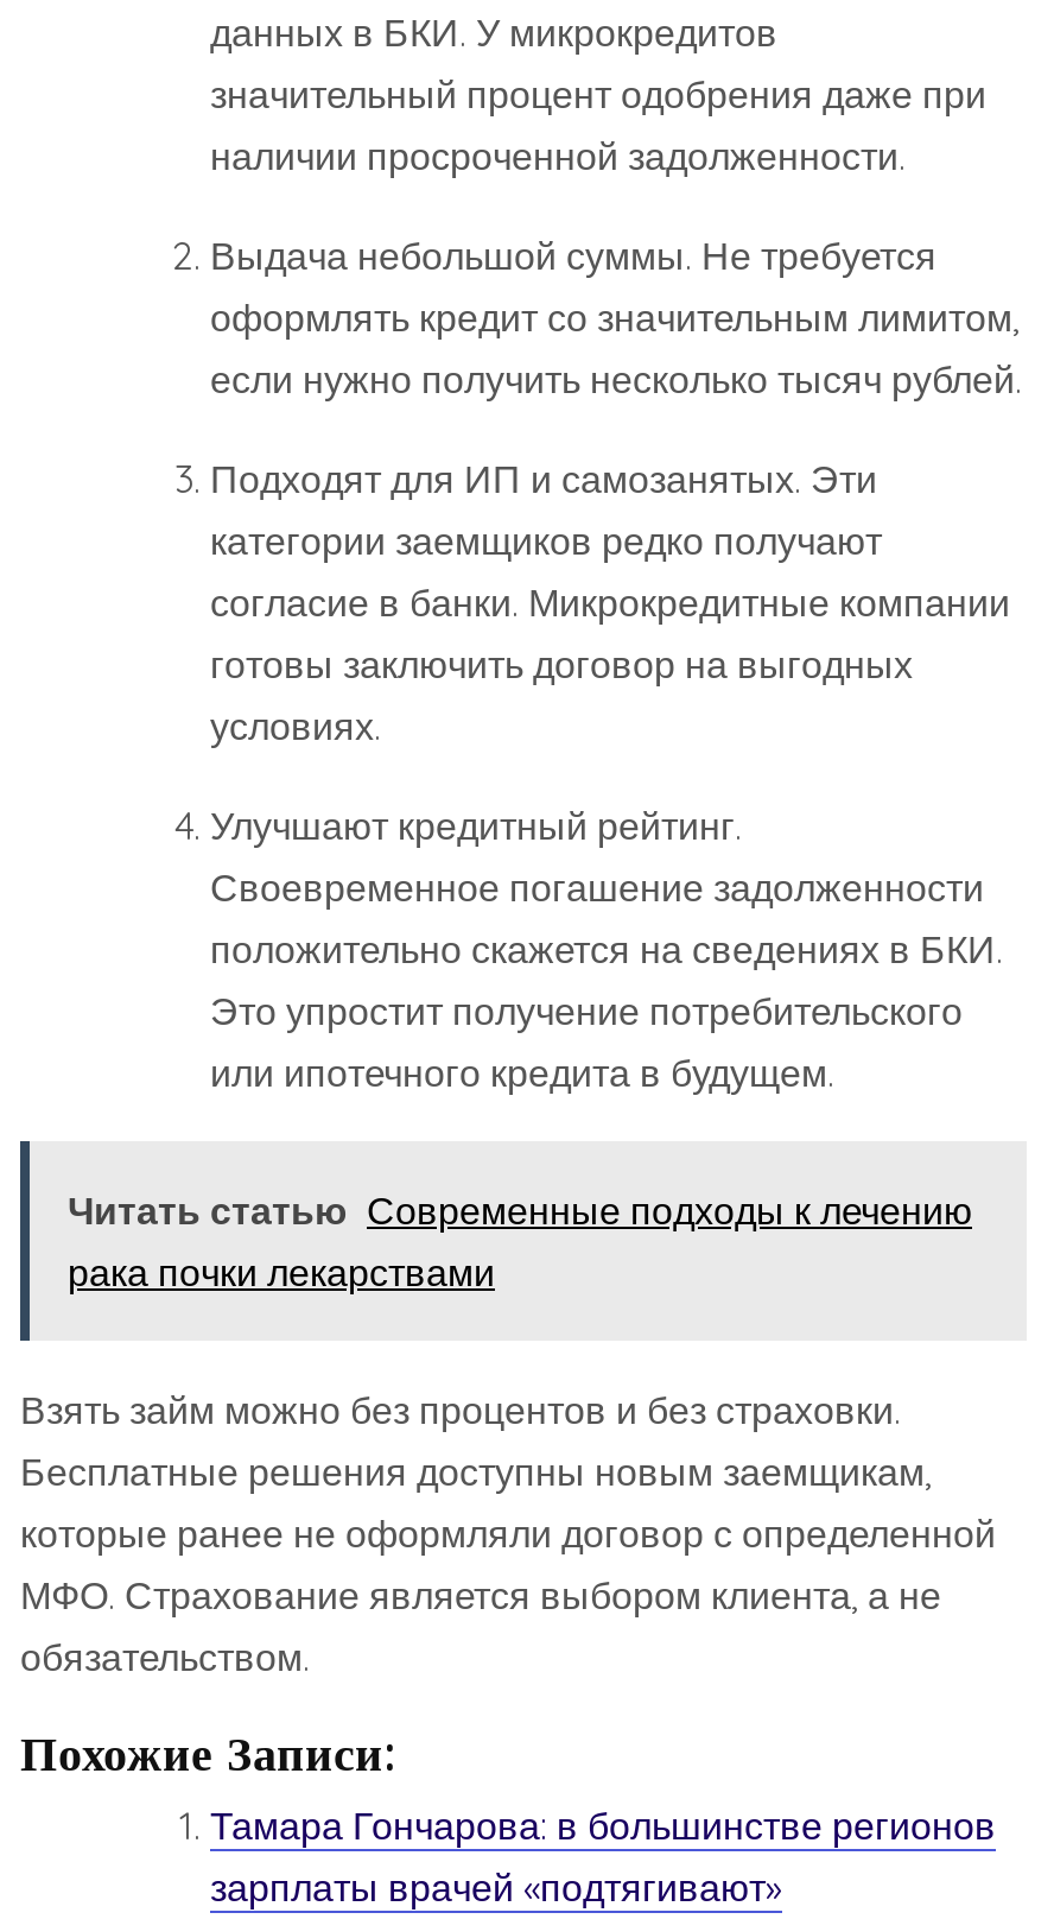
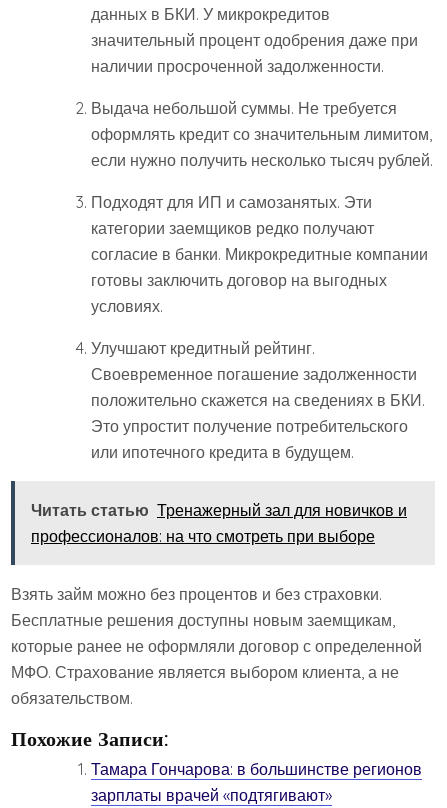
- Читать статью Современные подходы к лечению
- рака почки лекарствами
+ Читать статью Тренажерный зал для новичков и
+ профессионалов: на что смотреть при выборе
